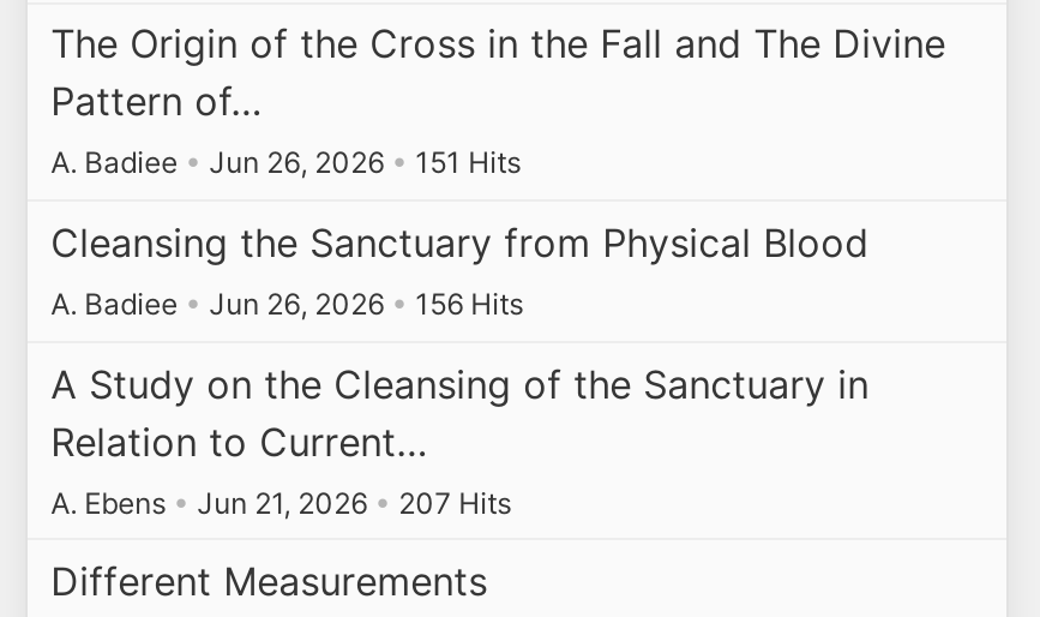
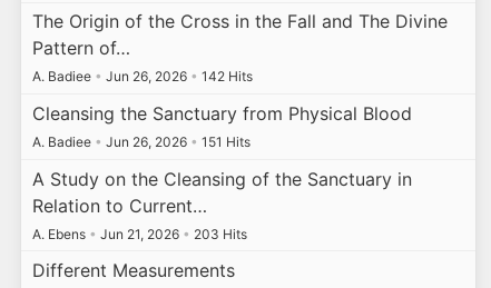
+ A. Badiee • Jun 26, 2026 • 142 Hits

moved down: A. Badiee • Jun 26, 2026 • 151 Hits

- A. Badiee • Jun 26, 2026 • 156 Hits

- A. Ebens • Jun 21, 2026 • 207 Hits
+ A. Ebens • Jun 21, 2026 • 203 Hits
